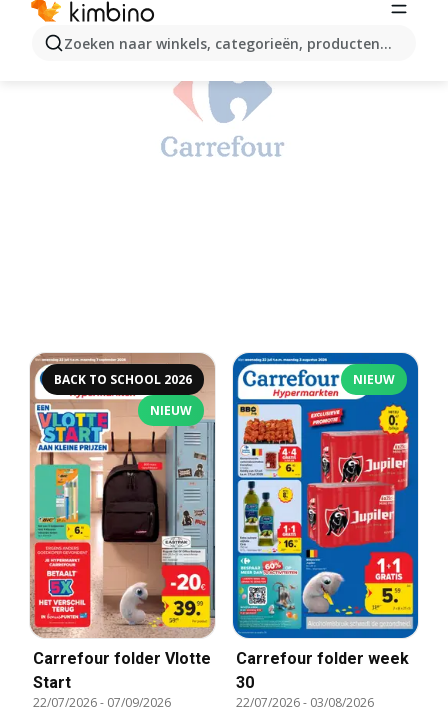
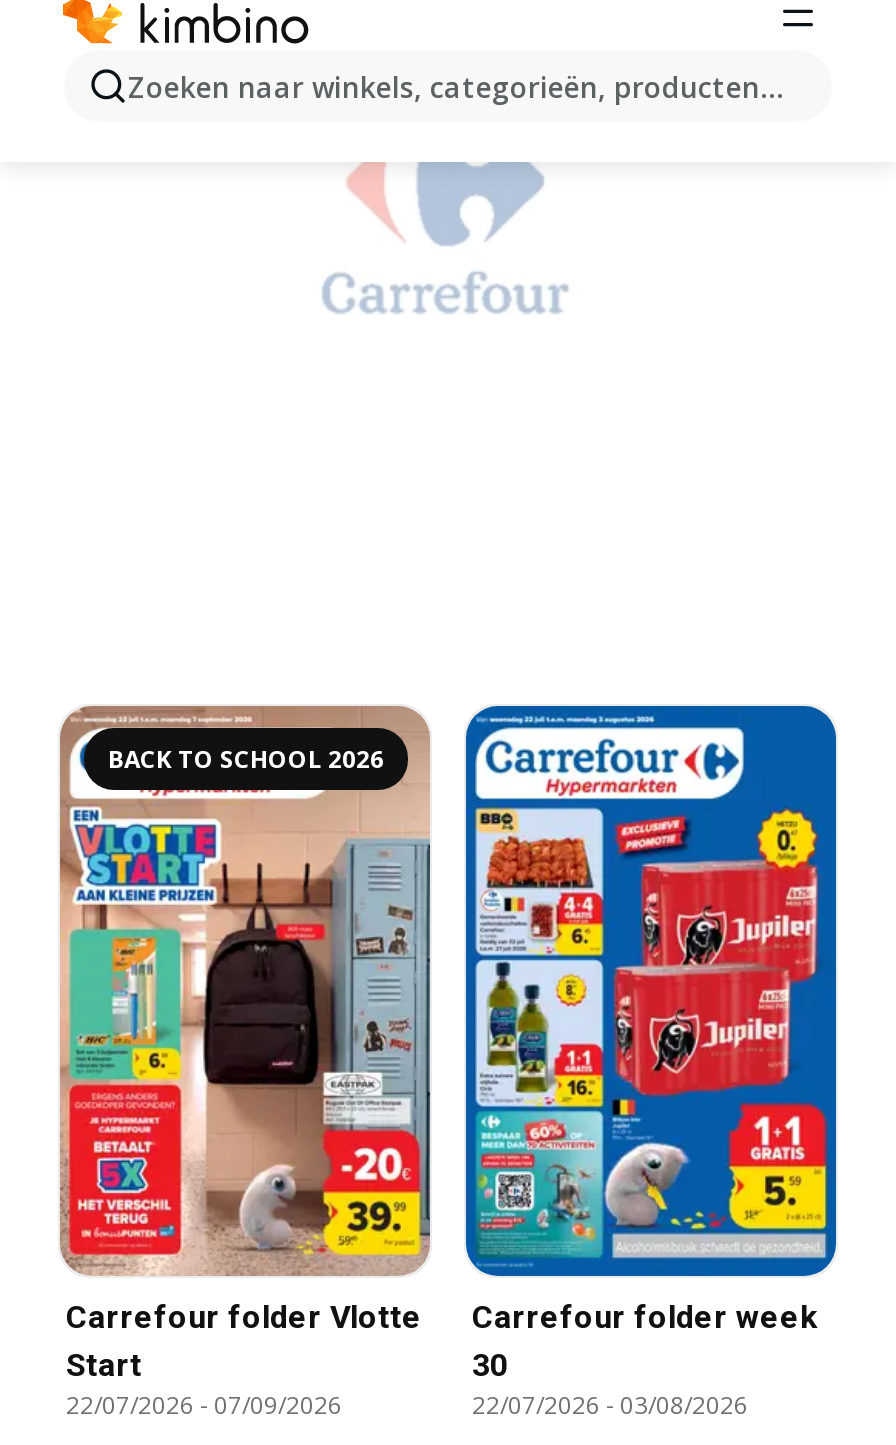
- NIEUW

- NIEUW
